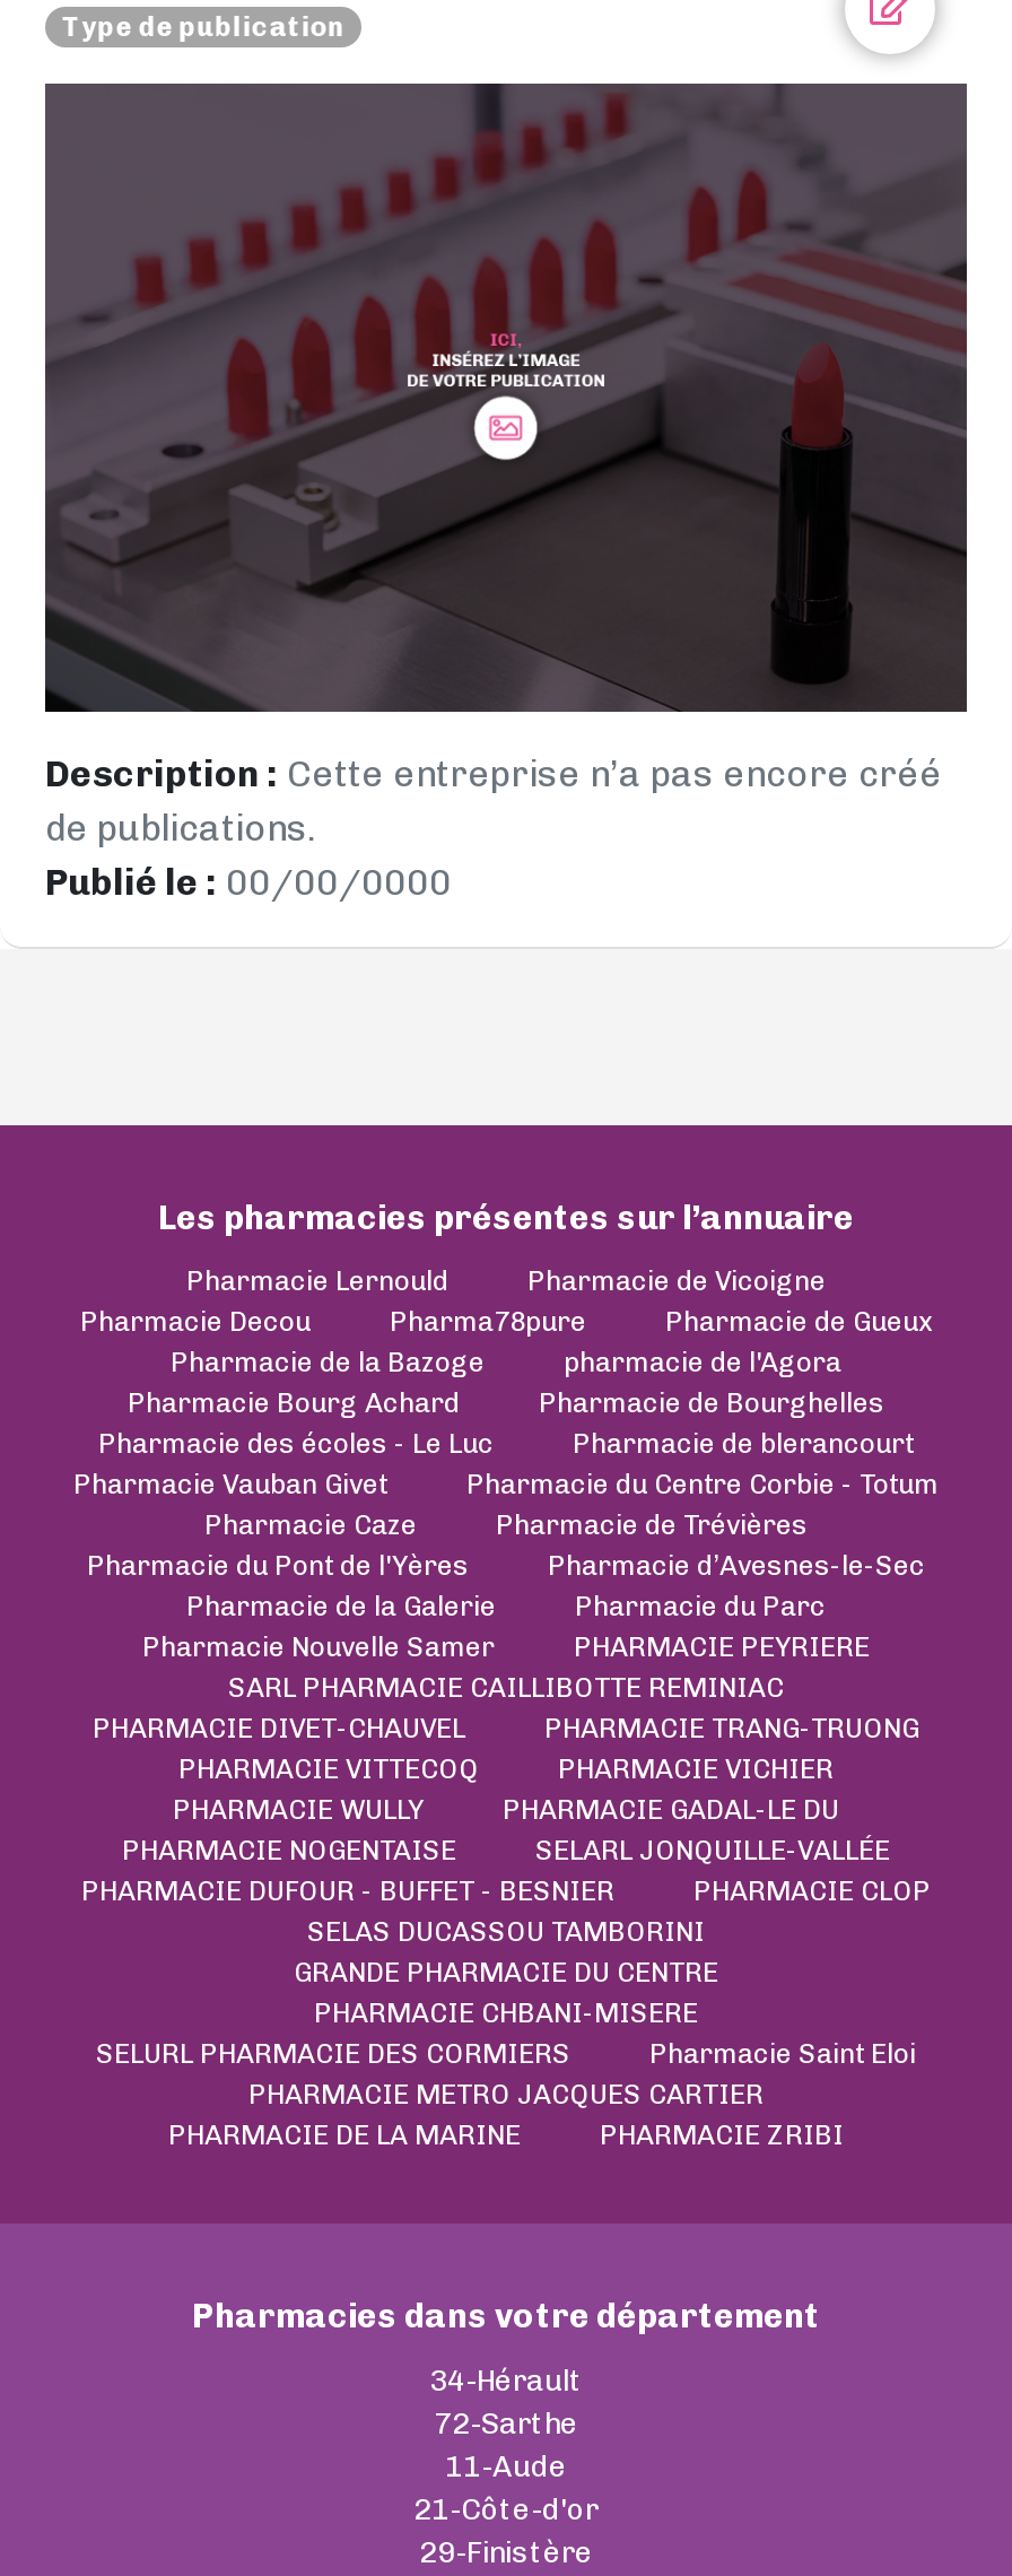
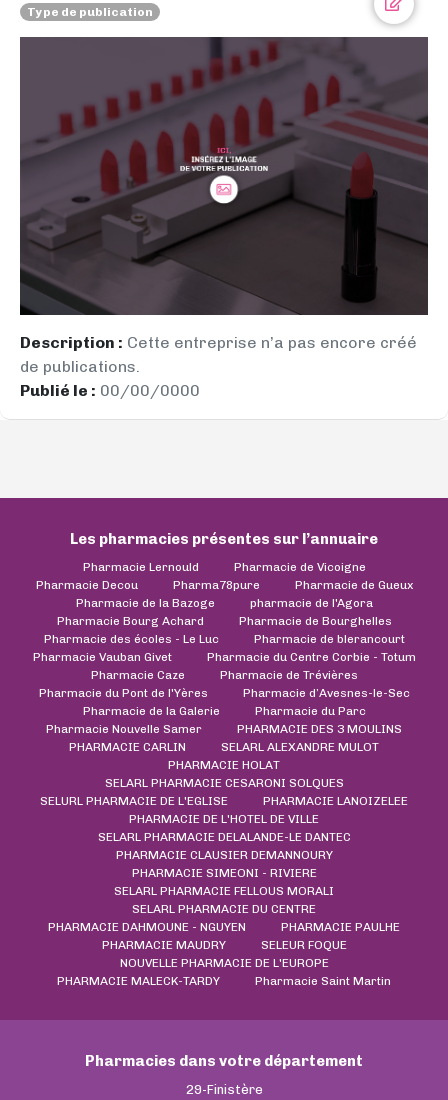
- PHARMACIE PEYRIERE
- SARL PHARMACIE CAILLIBOTTE REMINIAC
- PHARMACIE DIVET-CHAUVEL
- PHARMACIE TRANG-TRUONG
- PHARMACIE VITTECOQ
- PHARMACIE VICHIER
- PHARMACIE WULLY
- PHARMACIE GADAL-LE DU
- PHARMACIE NOGENTAISE
- SELARL JONQUILLE-VALLÉE
- PHARMACIE DUFOUR - BUFFET - BESNIER
- PHARMACIE CLOP
- SELAS DUCASSOU TAMBORINI
- GRANDE PHARMACIE DU CENTRE
- PHARMACIE CHBANI-MISERE
- SELURL PHARMACIE DES CORMIERS
- Pharmacie Saint Eloi
- PHARMACIE METRO JACQUES CARTIER
- PHARMACIE DE LA MARINE
- PHARMACIE ZRIBI
+ PHARMACIE DES 3 MOULINS
+ PHARMACIE CARLIN
+ SELARL ALEXANDRE MULOT
+ PHARMACIE HOLAT
+ SELARL PHARMACIE CESARONI SOLQUES
+ SELURL PHARMACIE DE L'EGLISE
+ PHARMACIE LANOIZELEE
+ PHARMACIE DE L'HOTEL DE VILLE
+ SELARL PHARMACIE DELALANDE-LE DANTEC
+ PHARMACIE CLAUSIER DEMANNOURY
+ PHARMACIE SIMEONI - RIVIERE
+ SELARL PHARMACIE FELLOUS MORALI
+ SELARL PHARMACIE DU CENTRE
+ PHARMACIE DAHMOUNE - NGUYEN
+ PHARMACIE PAULHE
+ PHARMACIE MAUDRY
+ SELEUR FOQUE
+ NOUVELLE PHARMACIE DE L'EUROPE
+ PHARMACIE MALECK-TARDY
+ Pharmacie Saint Martin

moved down: Pharmacies dans votre département

- 34-Hérault
- 72-Sarthe
- 11-Aude
- 21-Côte-d'or
